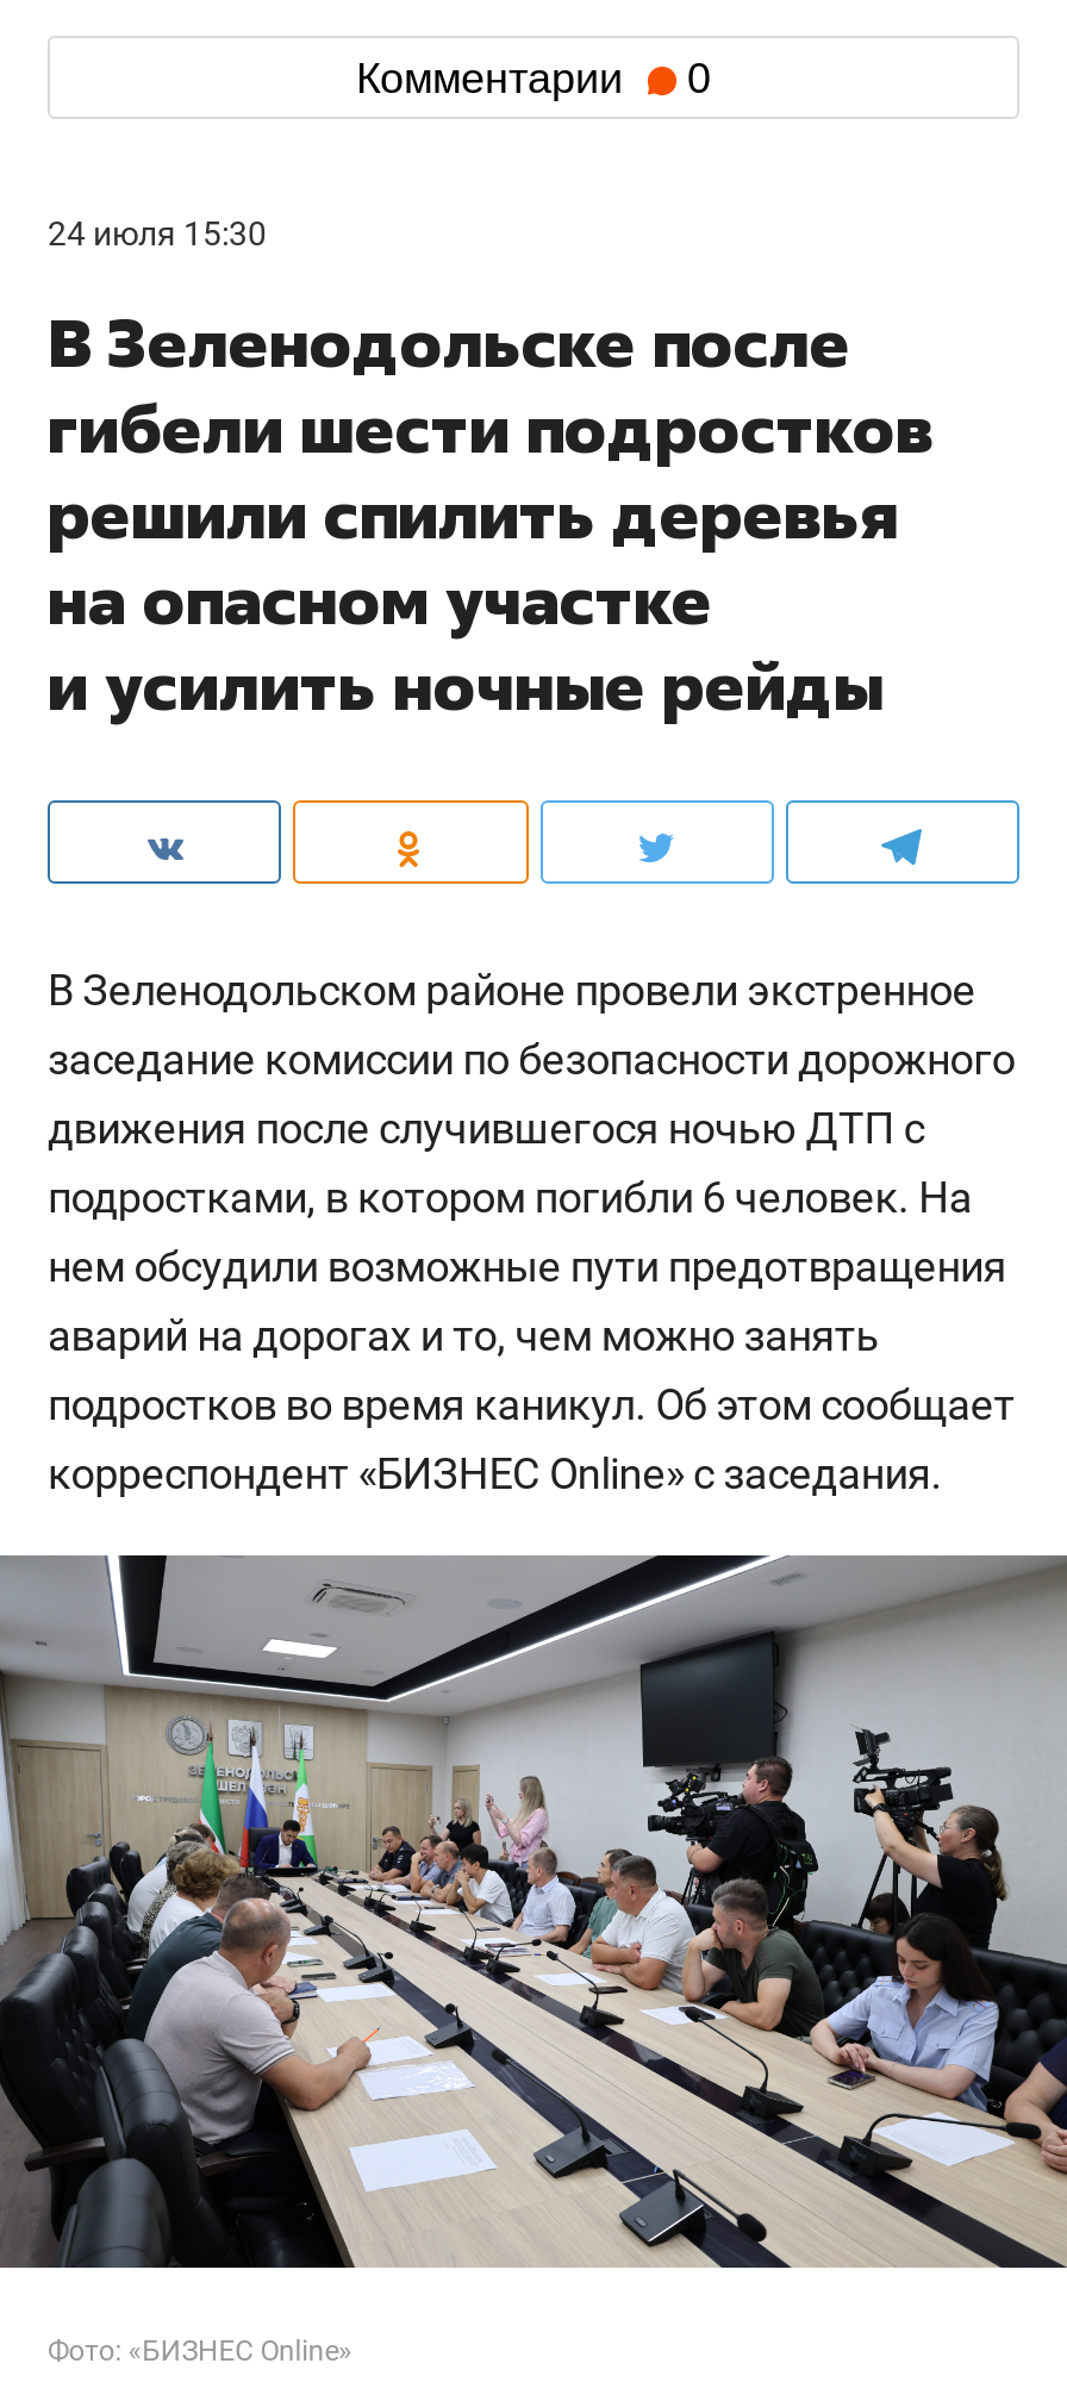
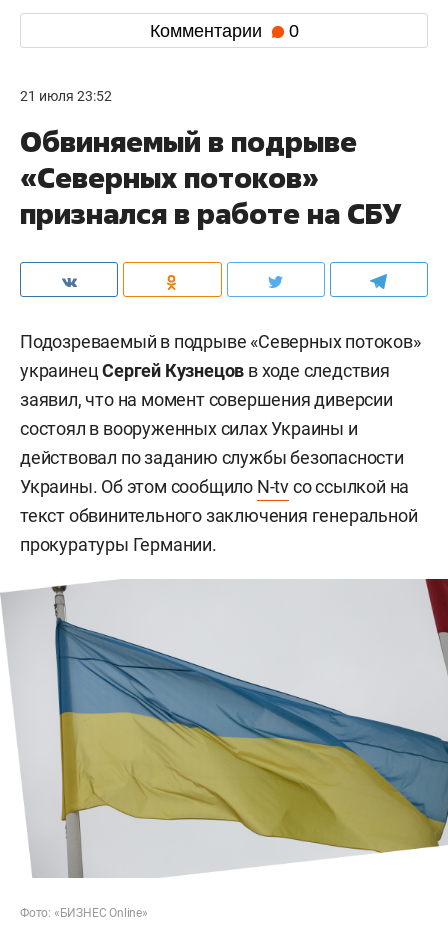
- 24 июля 15:30
+ 21 июля 23:52

- В Зеленодольске после
- гибели шести подростков
- решили спилить деревья
- на опасном участке
- и усилить ночные рейды
+ Обвиняемый в подрыве
+ «Северных потоков»
+ признался в работе на СБУ

- В Зеленодольском районе провели экстренное
- заседание комиссии по безопасности дорожного
- движения после случившегося ночью ДТП с
- подростками, в котором погибли 6 человек. На
- нем обсудили возможные пути предотвращения
- аварий на дорогах и то, чем можно занять
- подростков во время каникул. Об этом сообщает
- корреспондент «БИЗНЕС Online» с заседания.
+ Подозреваемый в подрыве «Северных потоков»
+ украинец Сергей Кузнецов в ходе следствия
+ заявил, что на момент совершения диверсии
+ состоял в вооруженных силах Украины и
+ действовал по заданию службы безопасности
+ Украины. Об этом сообщило N-tv со ссылкой на
+ текст обвинительного заключения генеральной
+ прокуратуры Германии.

- [image]
+ [image]
